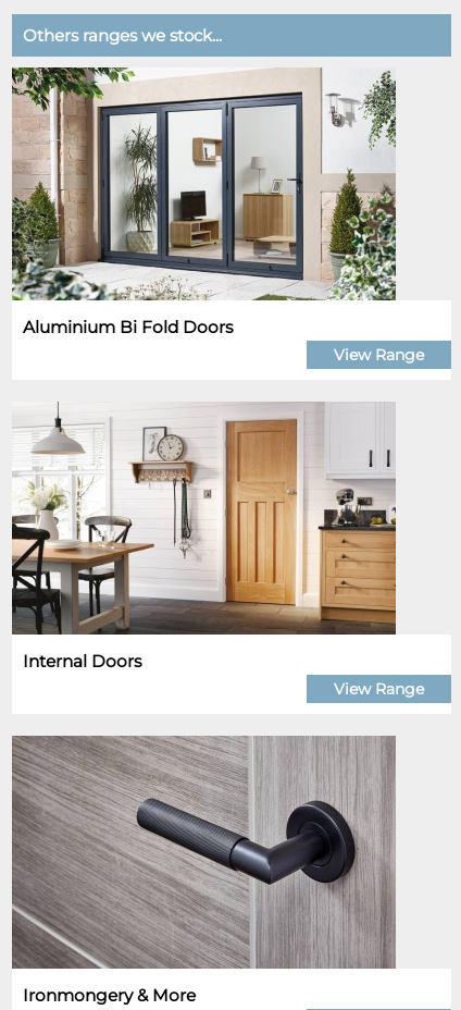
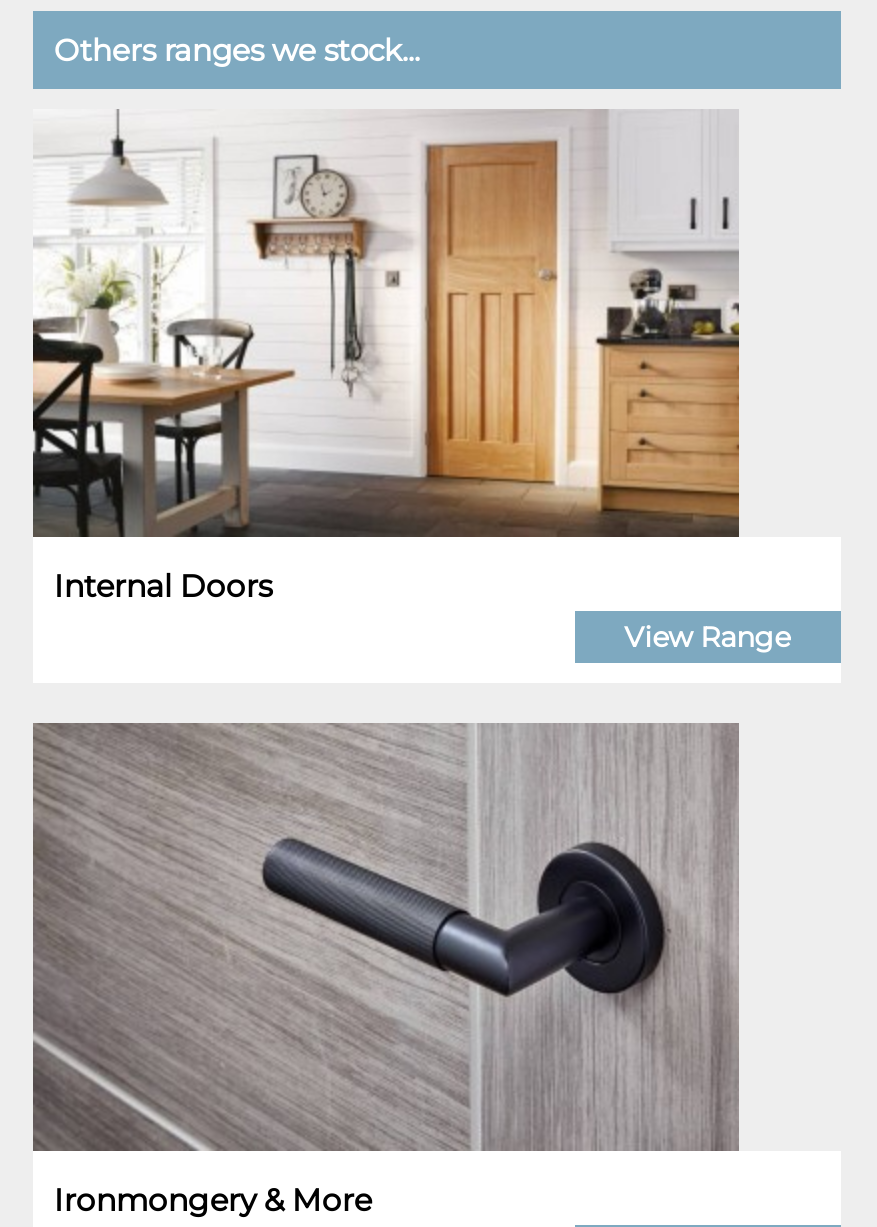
- [image]
- Aluminium Bi Fold Doors
- View Range
